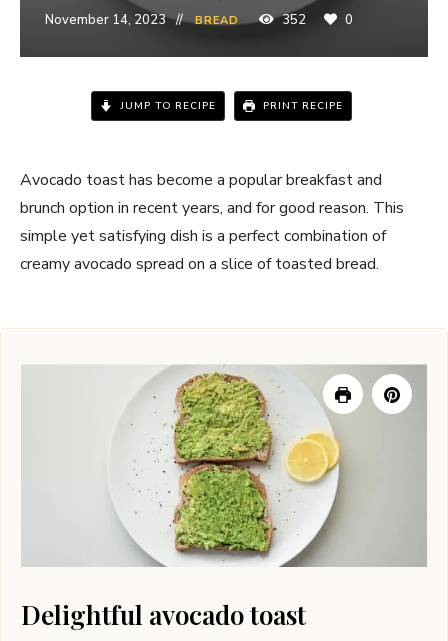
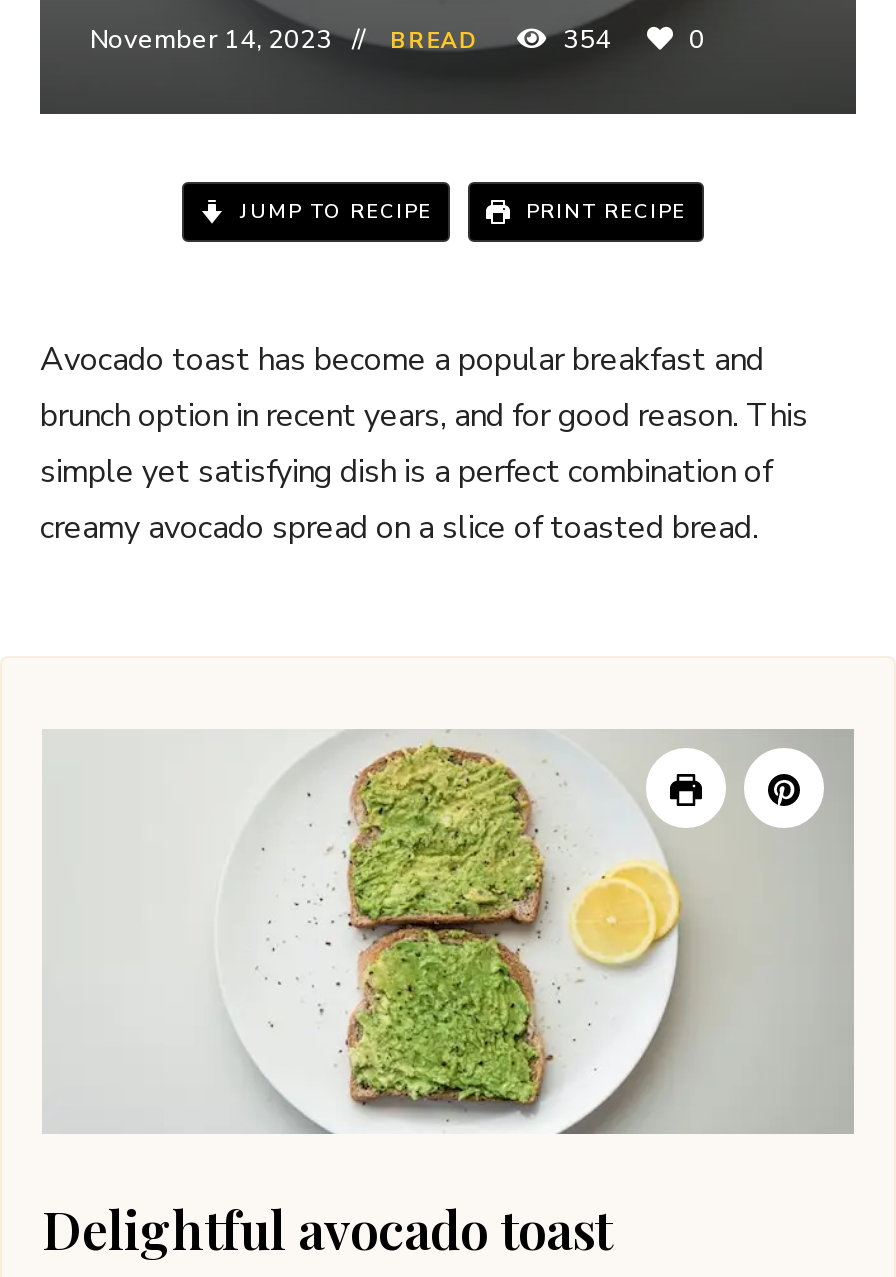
- 352
+ 354
